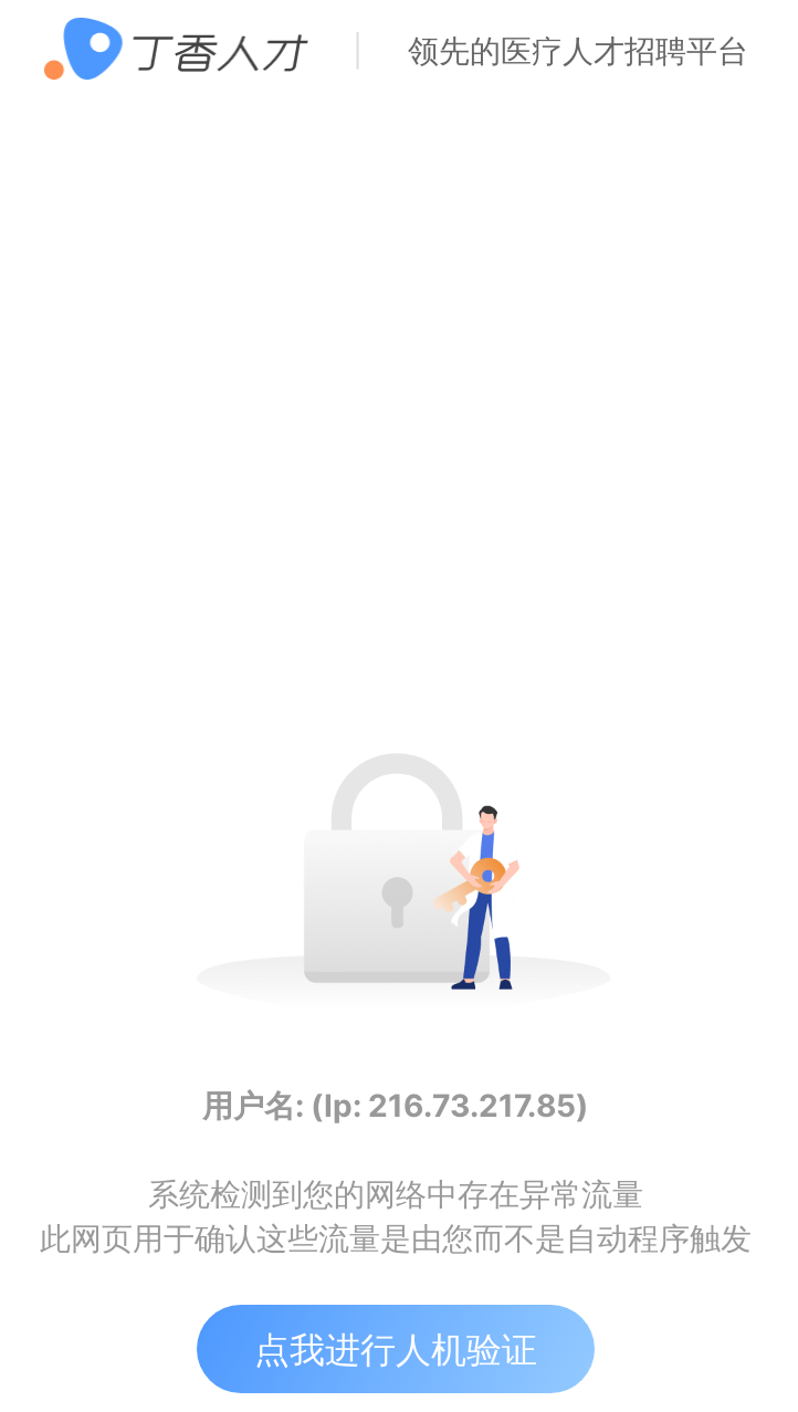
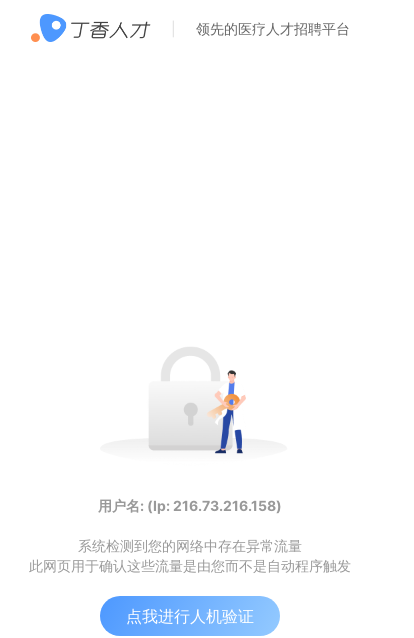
- 用户名: (Ip: 216.73.217.85)
+ 用户名: (Ip: 216.73.216.158)
